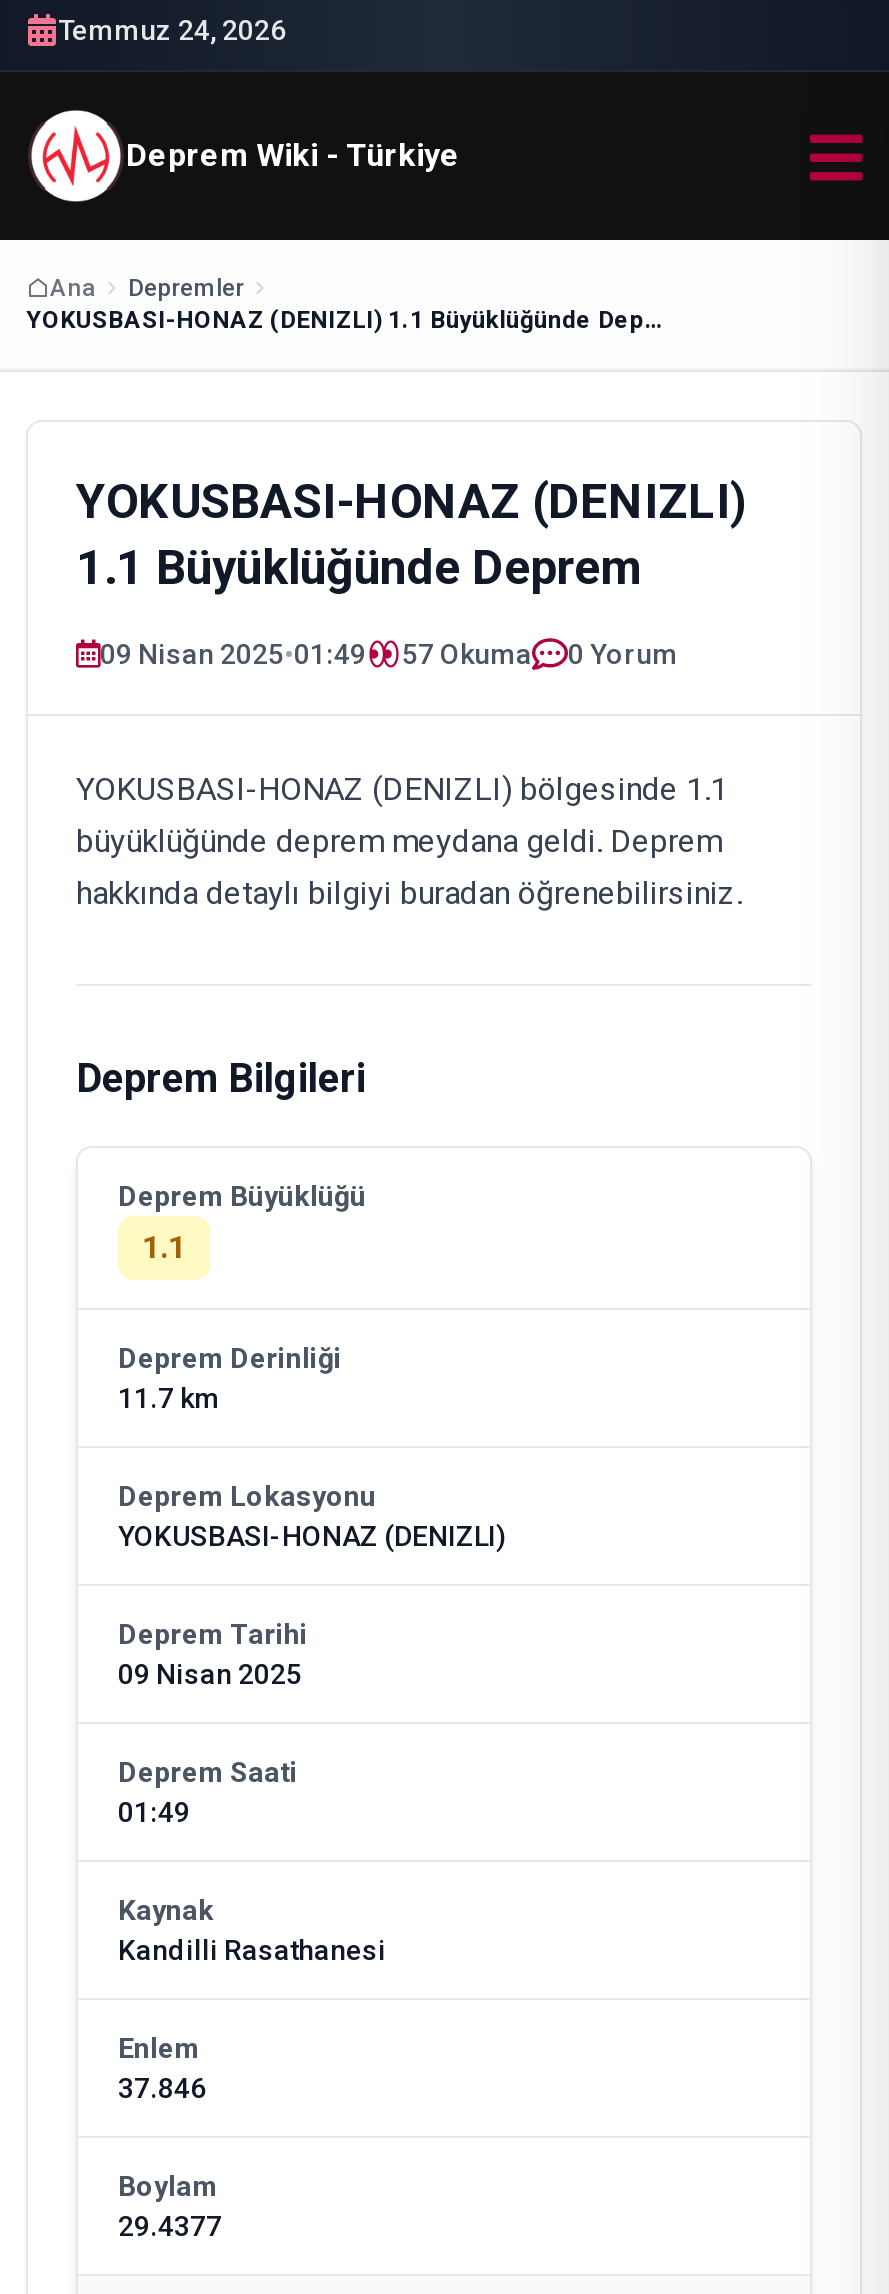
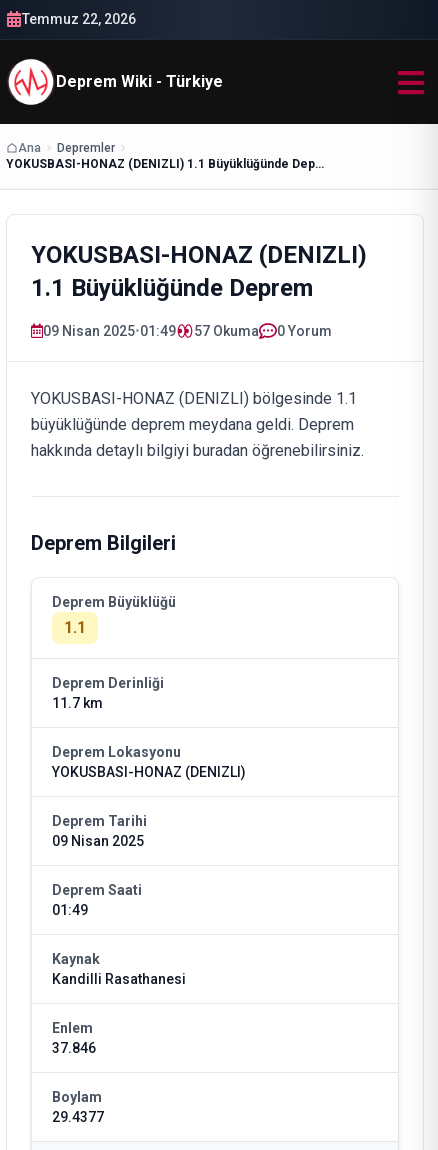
- Temmuz 24, 2026
+ Temmuz 22, 2026
